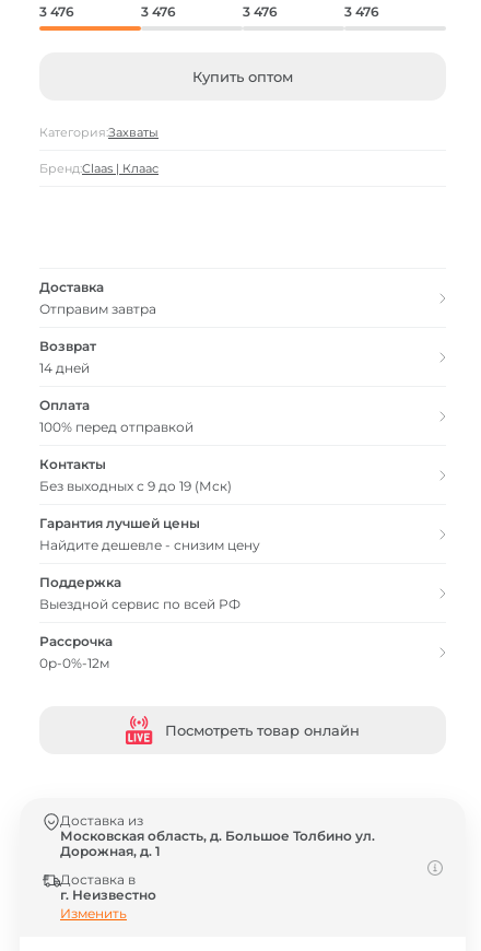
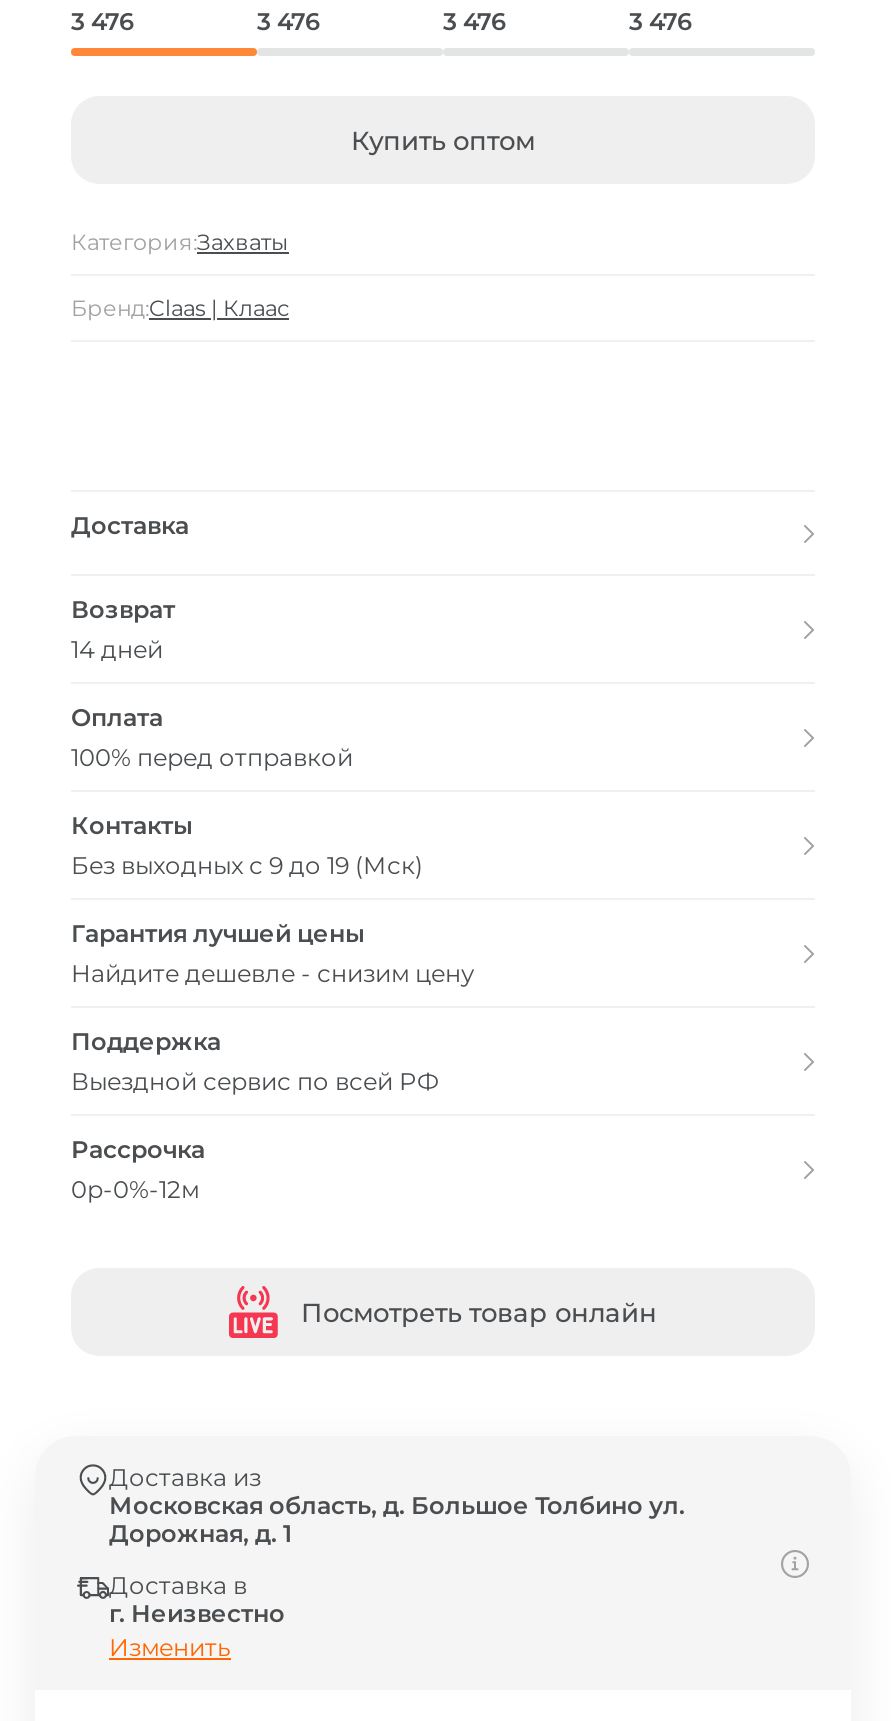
- Отправим завтра
